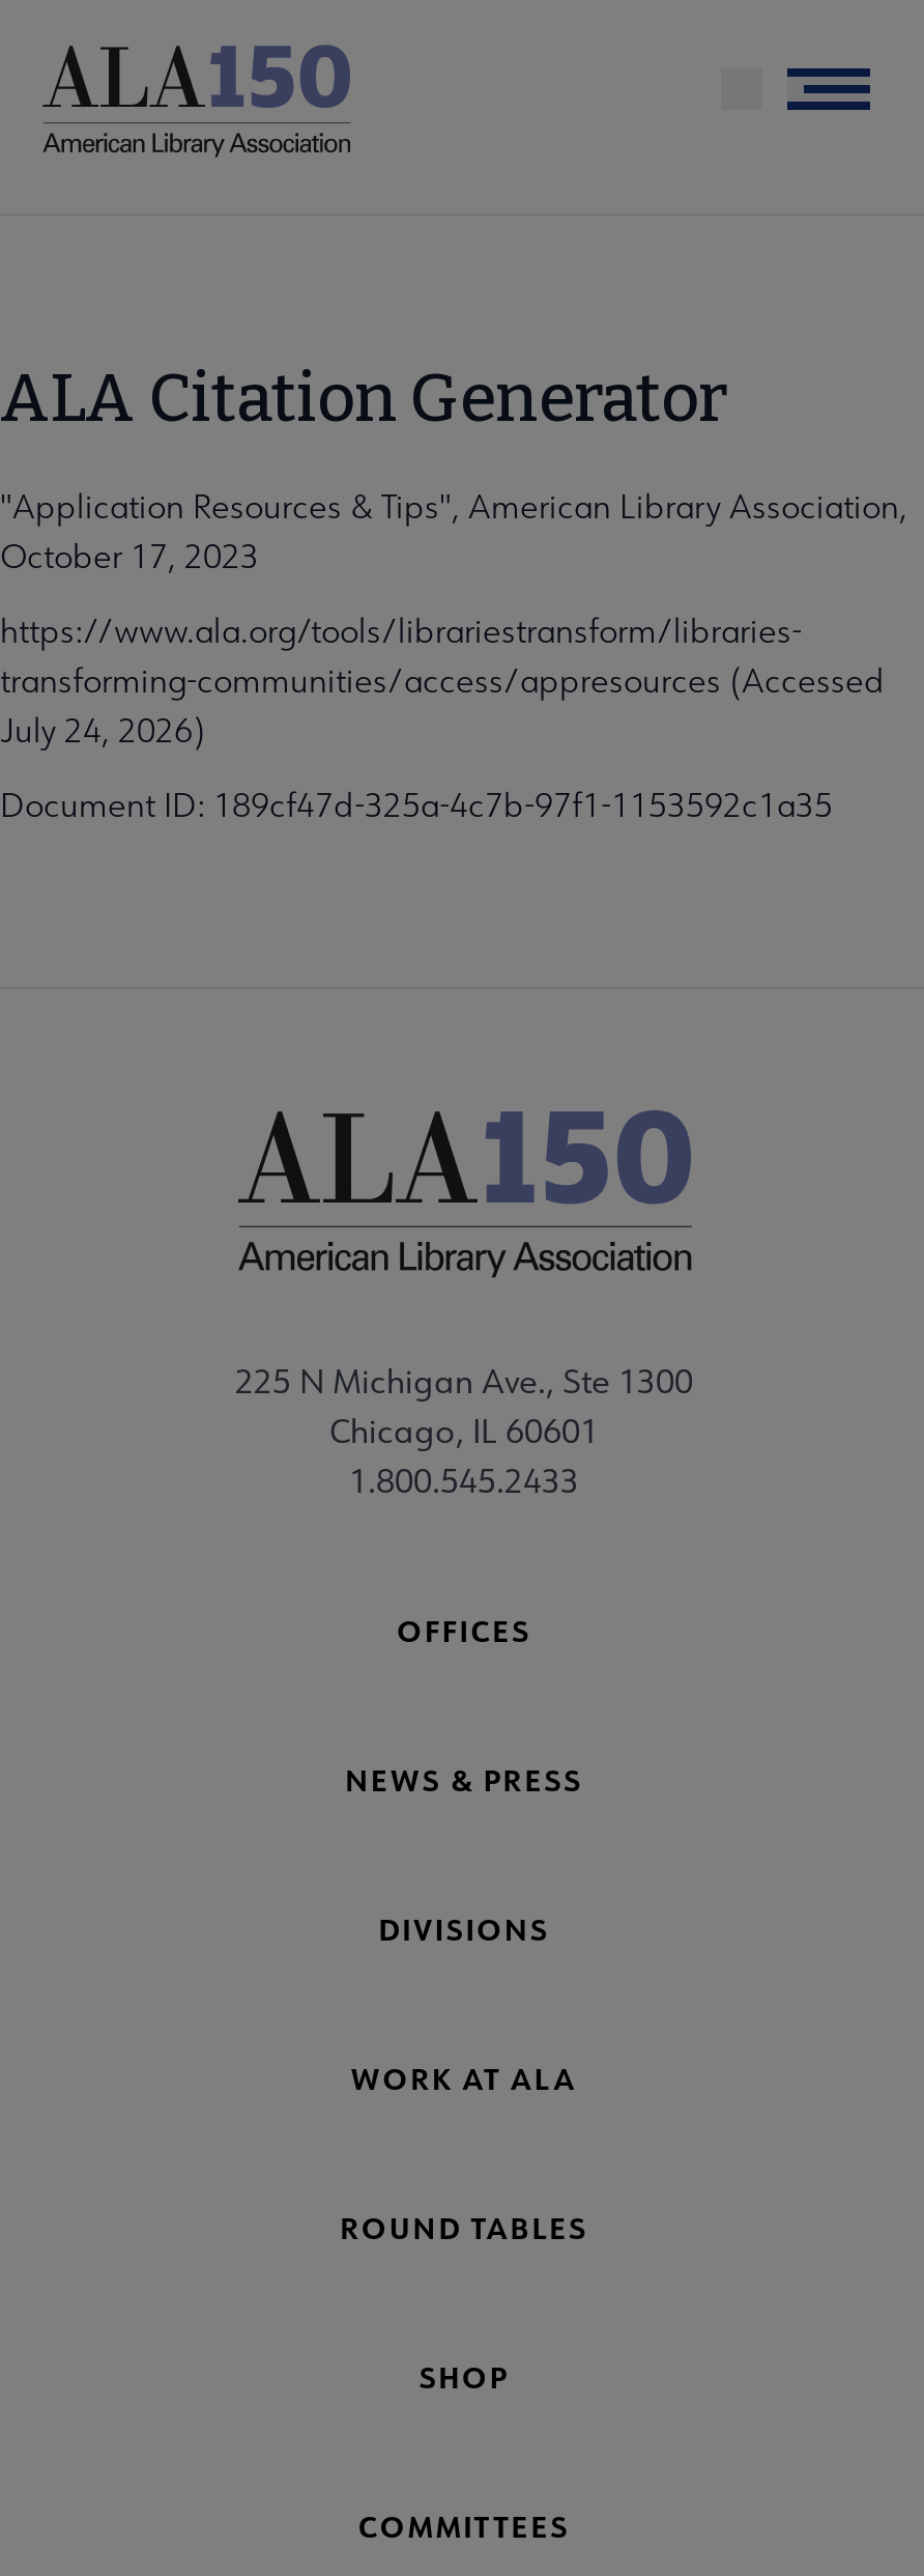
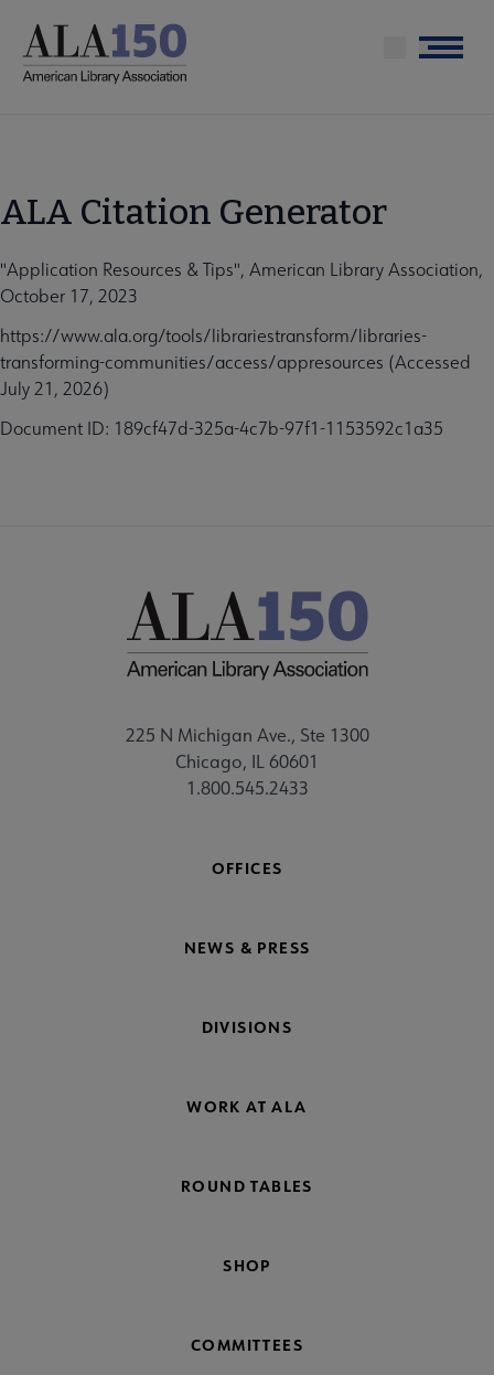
- July 24, 2026)
+ July 21, 2026)
